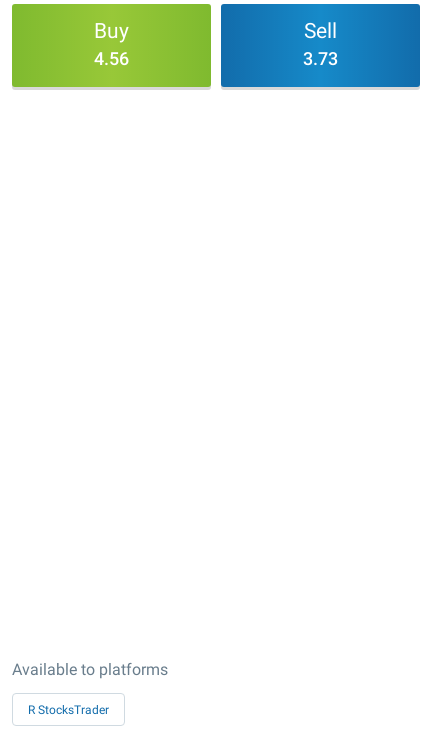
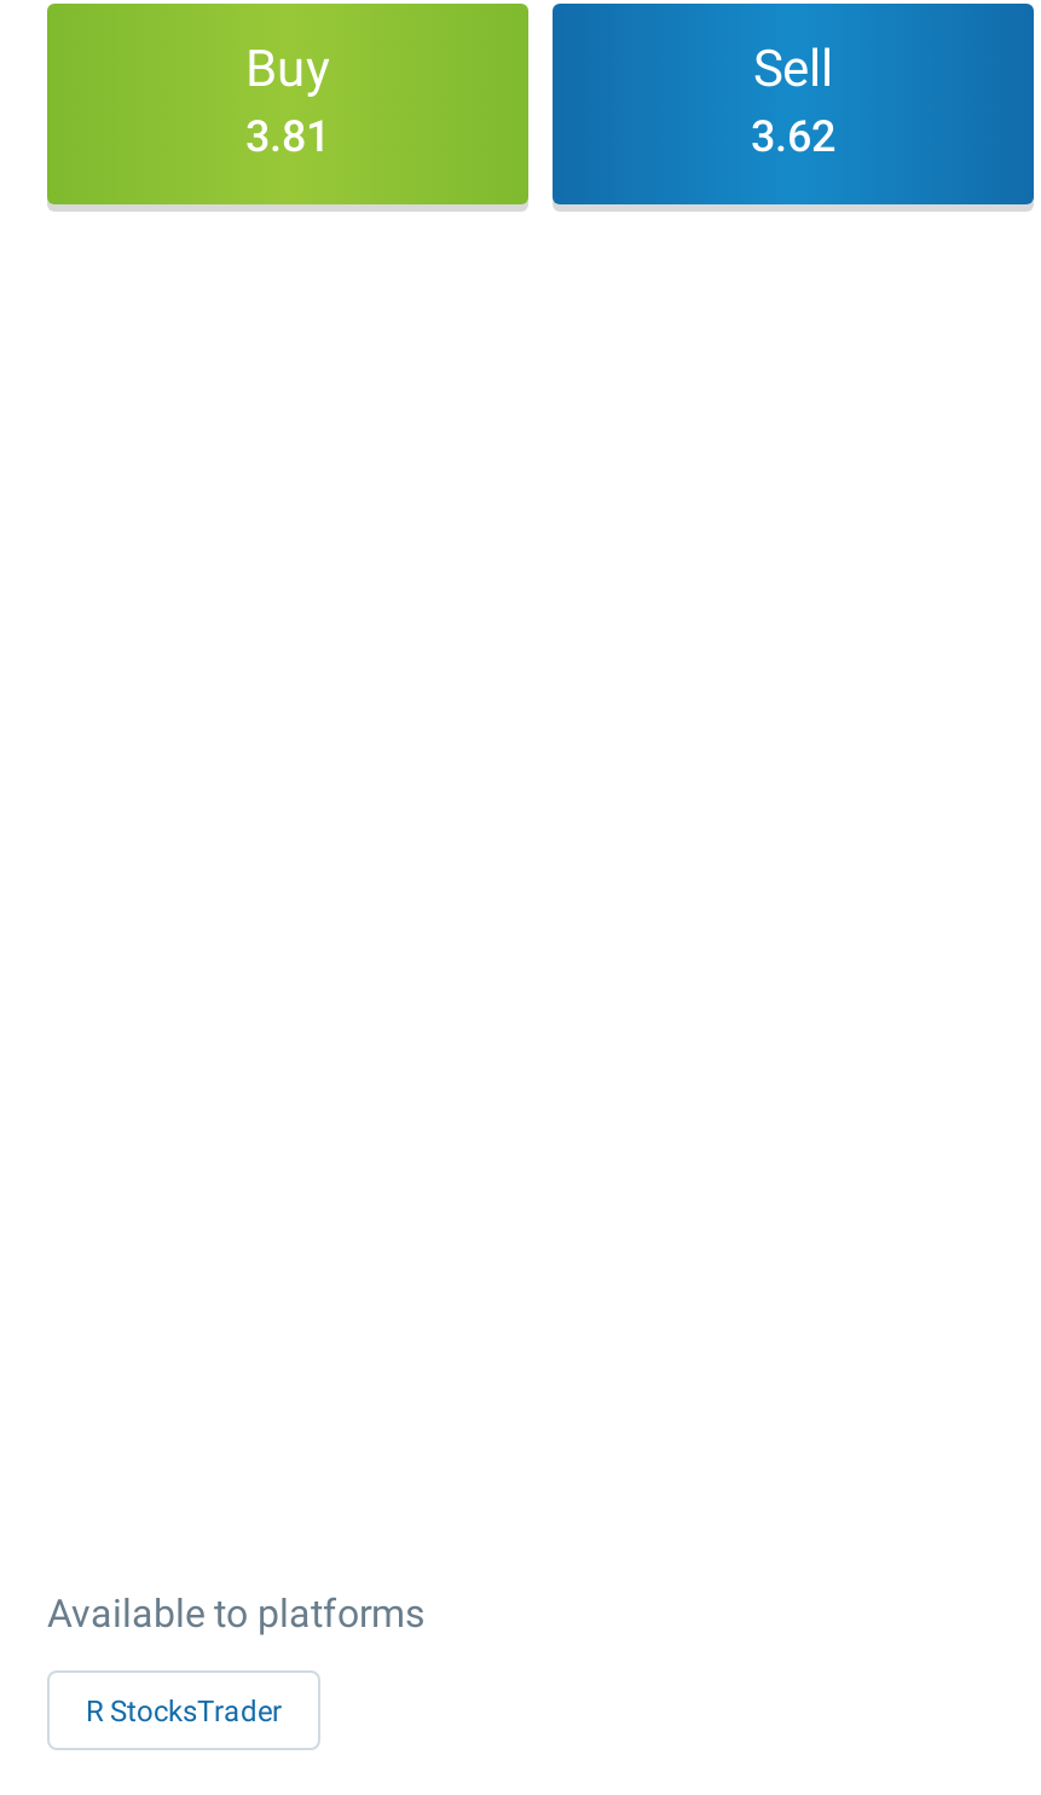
- 4.56
+ 3.81

- 3.73
+ 3.62
